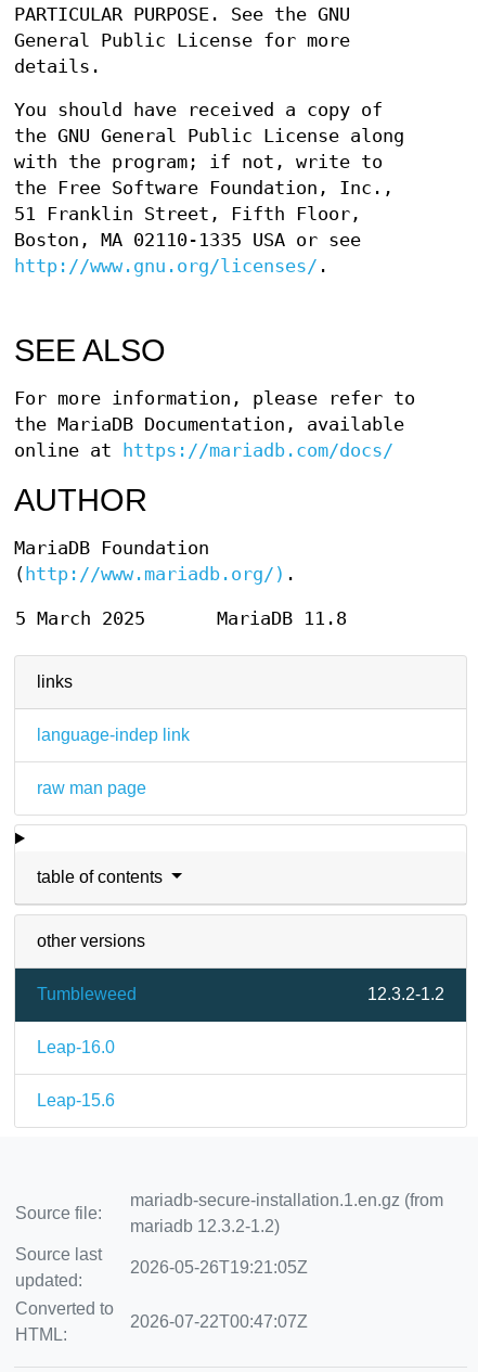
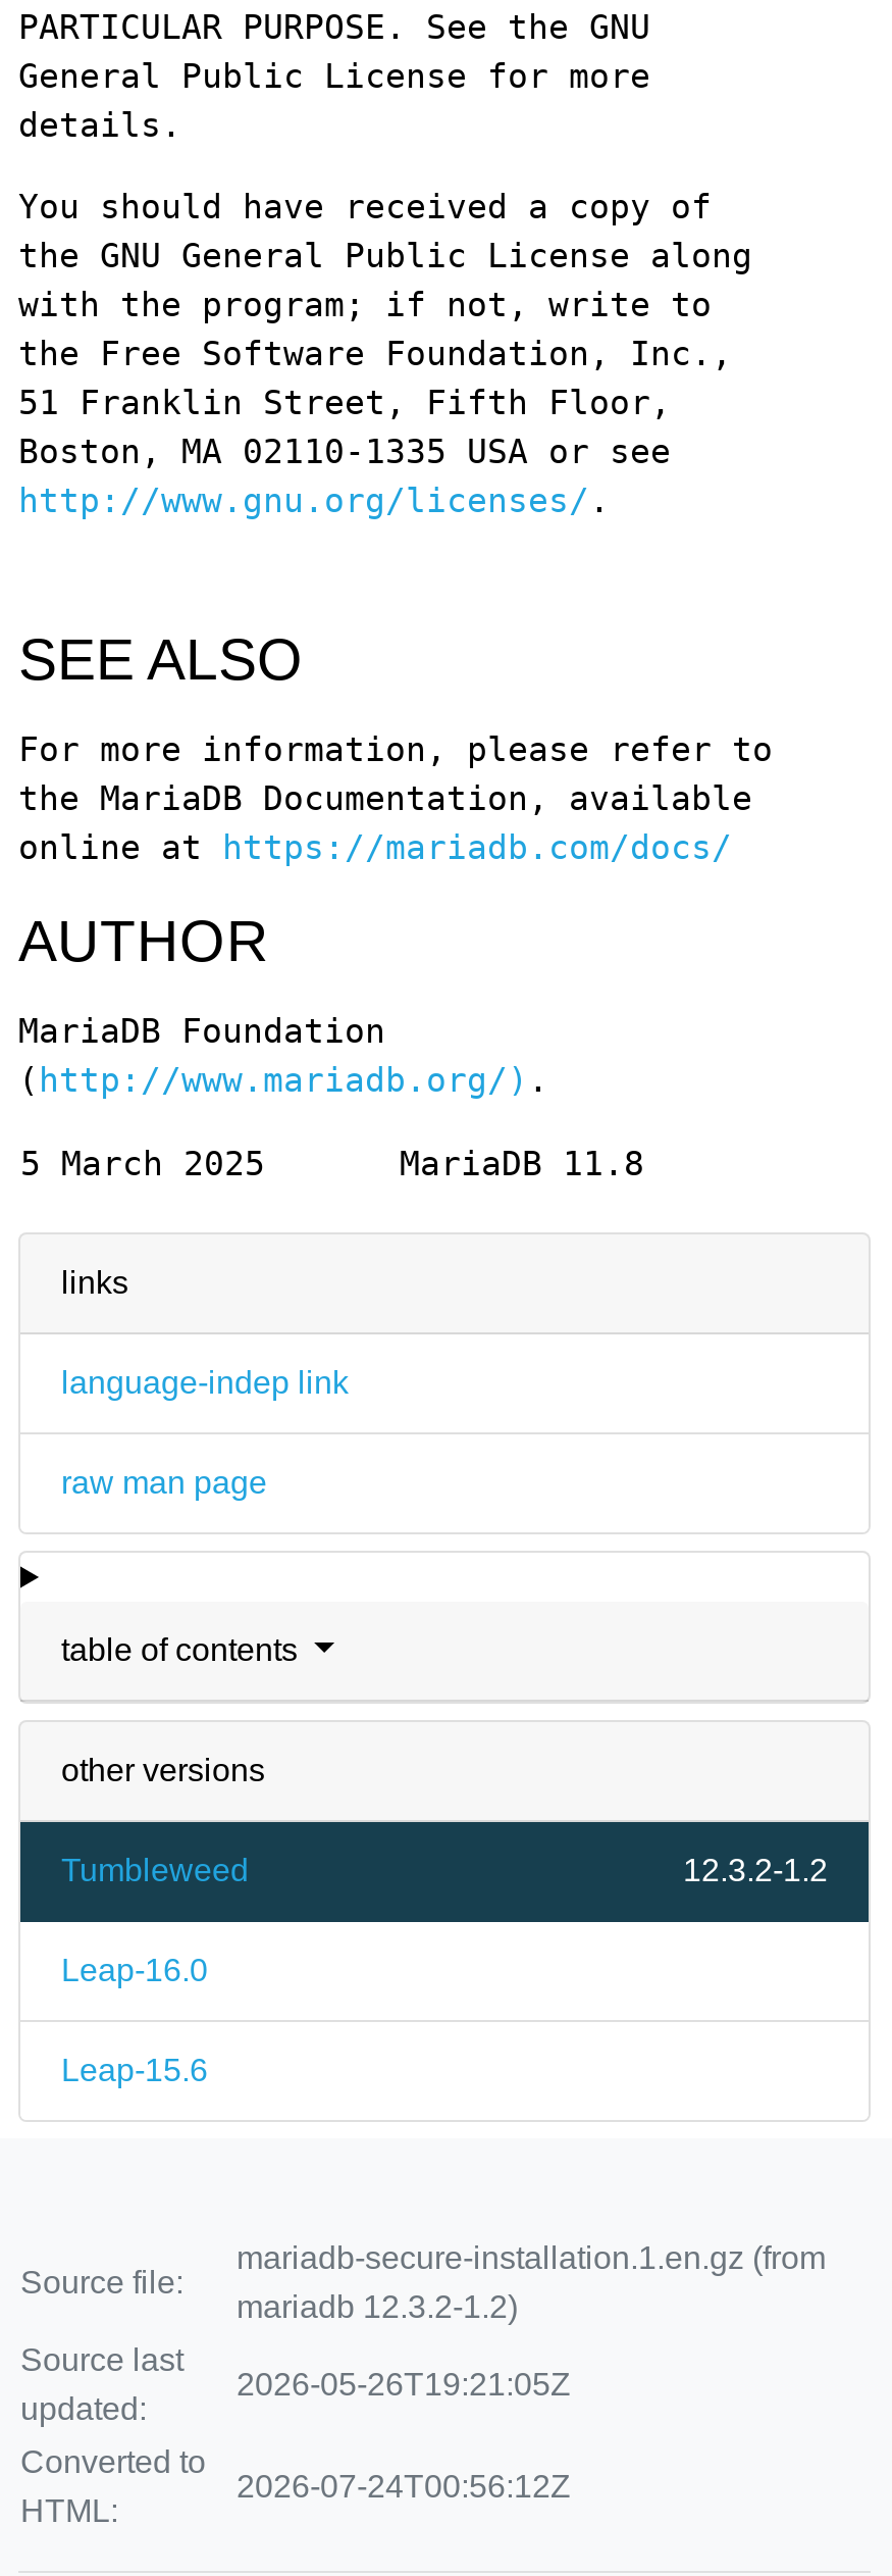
- 2026-07-22T00:47:07Z
+ 2026-07-24T00:56:12Z
